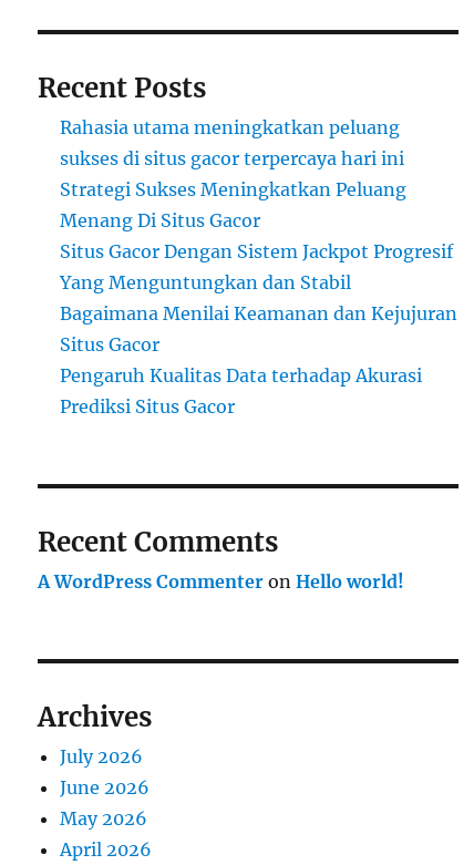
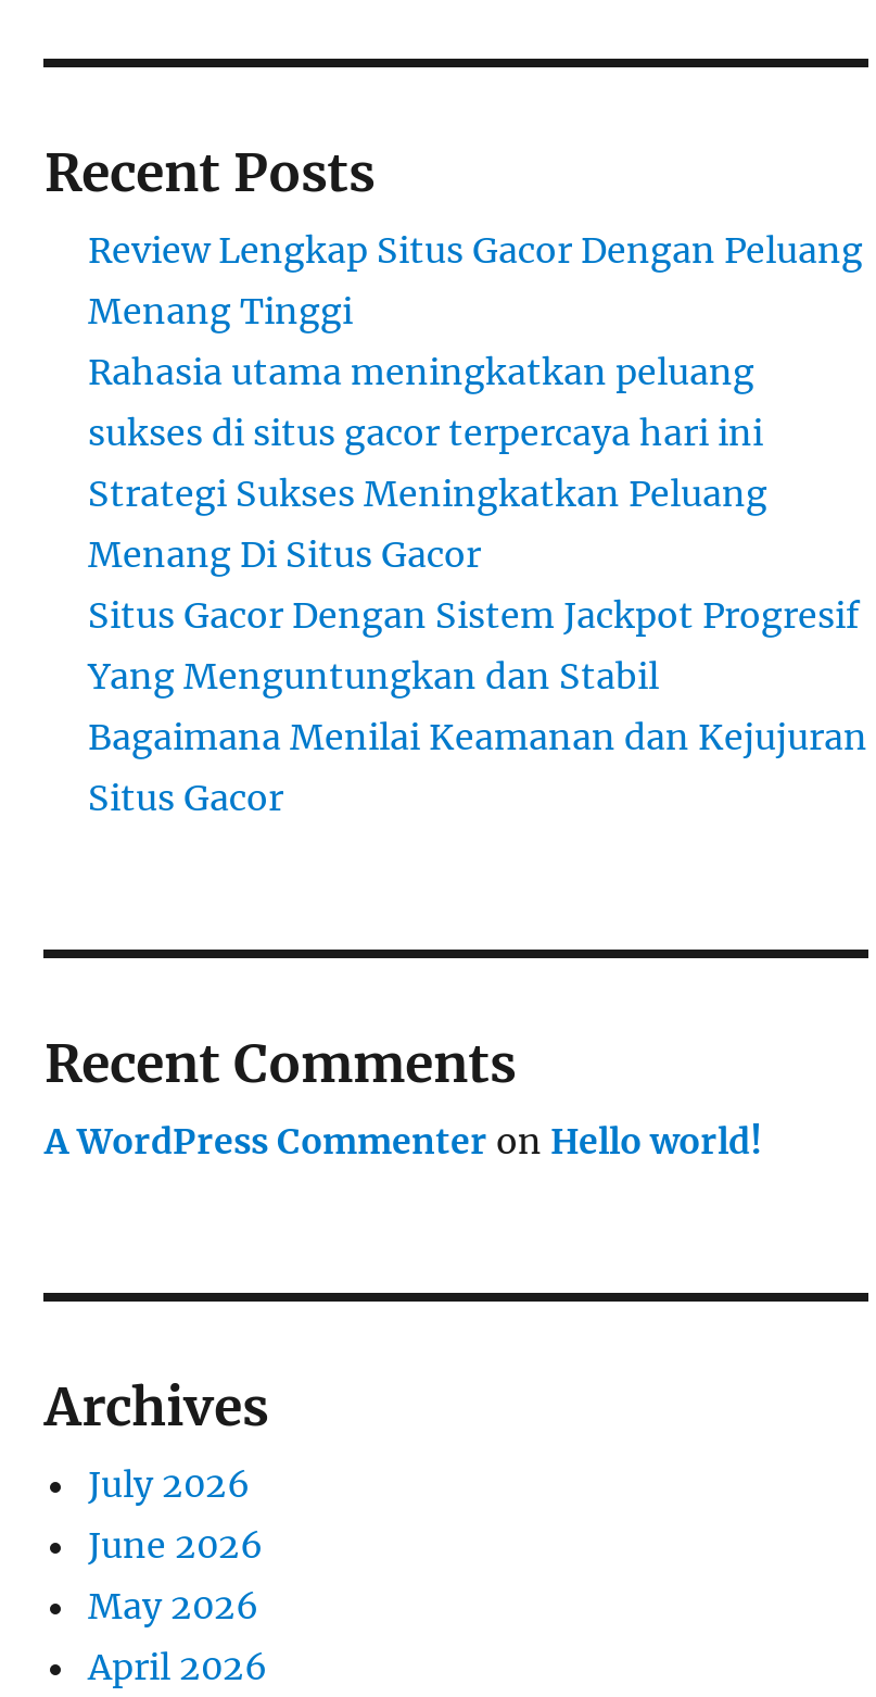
+ Review Lengkap Situs Gacor Dengan Peluang
+ Menang Tinggi

moved down: Rahasia utama meningkatkan peluang | sukses di situs gacor terpercaya hari ini | Strategi Sukses Meningkatkan Peluang | Menang Di Situs Gacor | Situs Gacor Dengan Sistem Jackpot Progresif | Yang Menguntungkan dan Stabil | Bagaimana Menilai Keamanan dan Kejujuran | Situs Gacor

- Pengaruh Kualitas Data terhadap Akurasi
- Prediksi Situs Gacor
